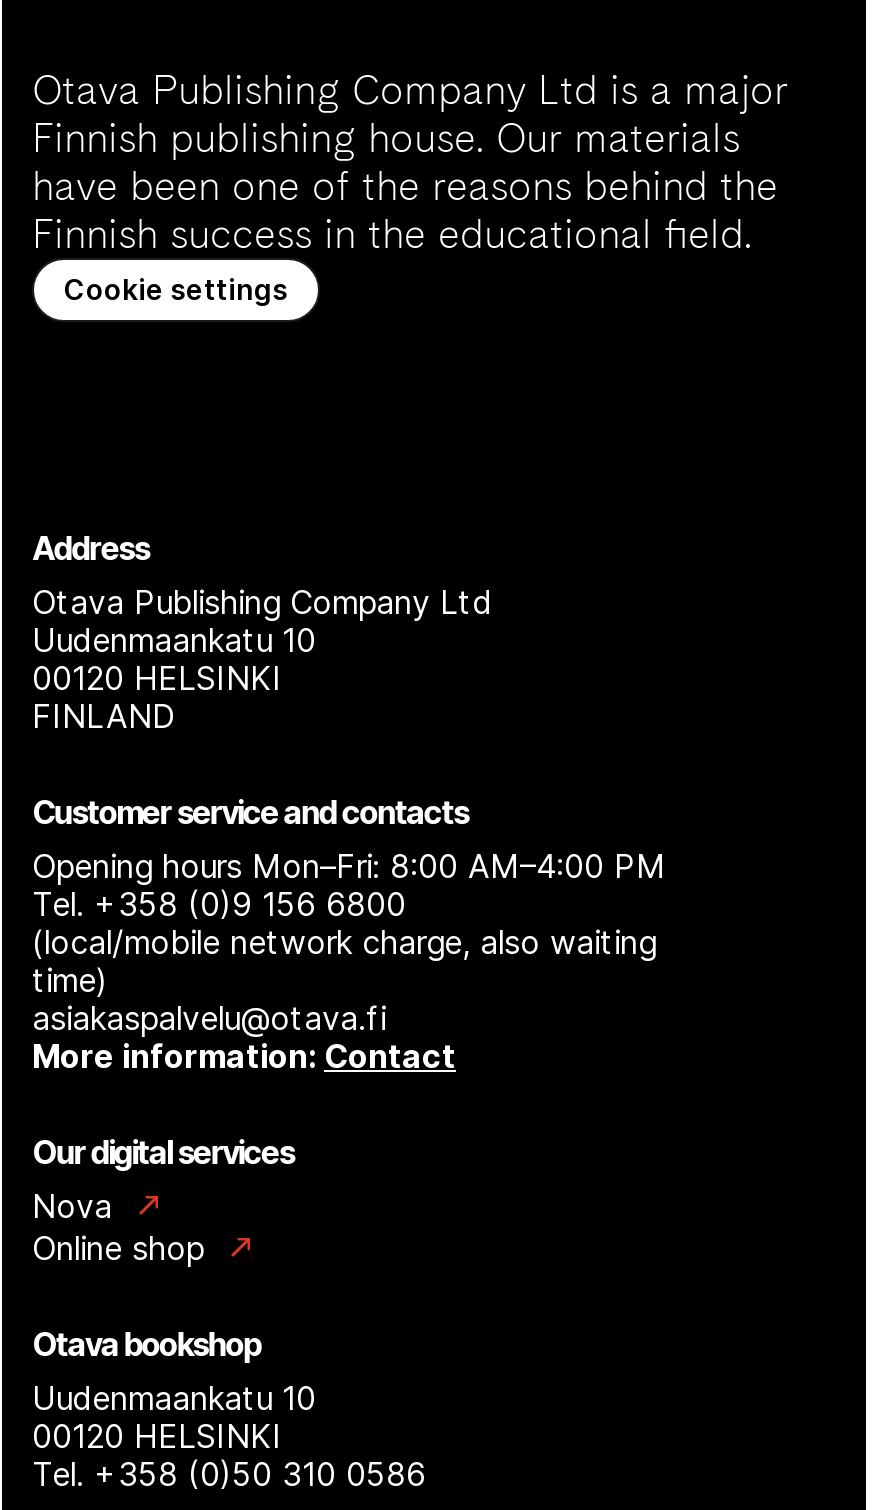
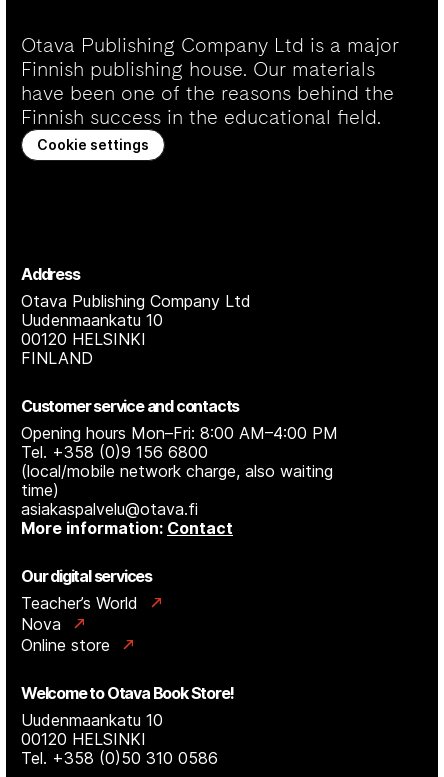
+ Teacher’s World

- Online shop
+ Online store

- Otava bookshop
+ Welcome to Otava Book Store!
